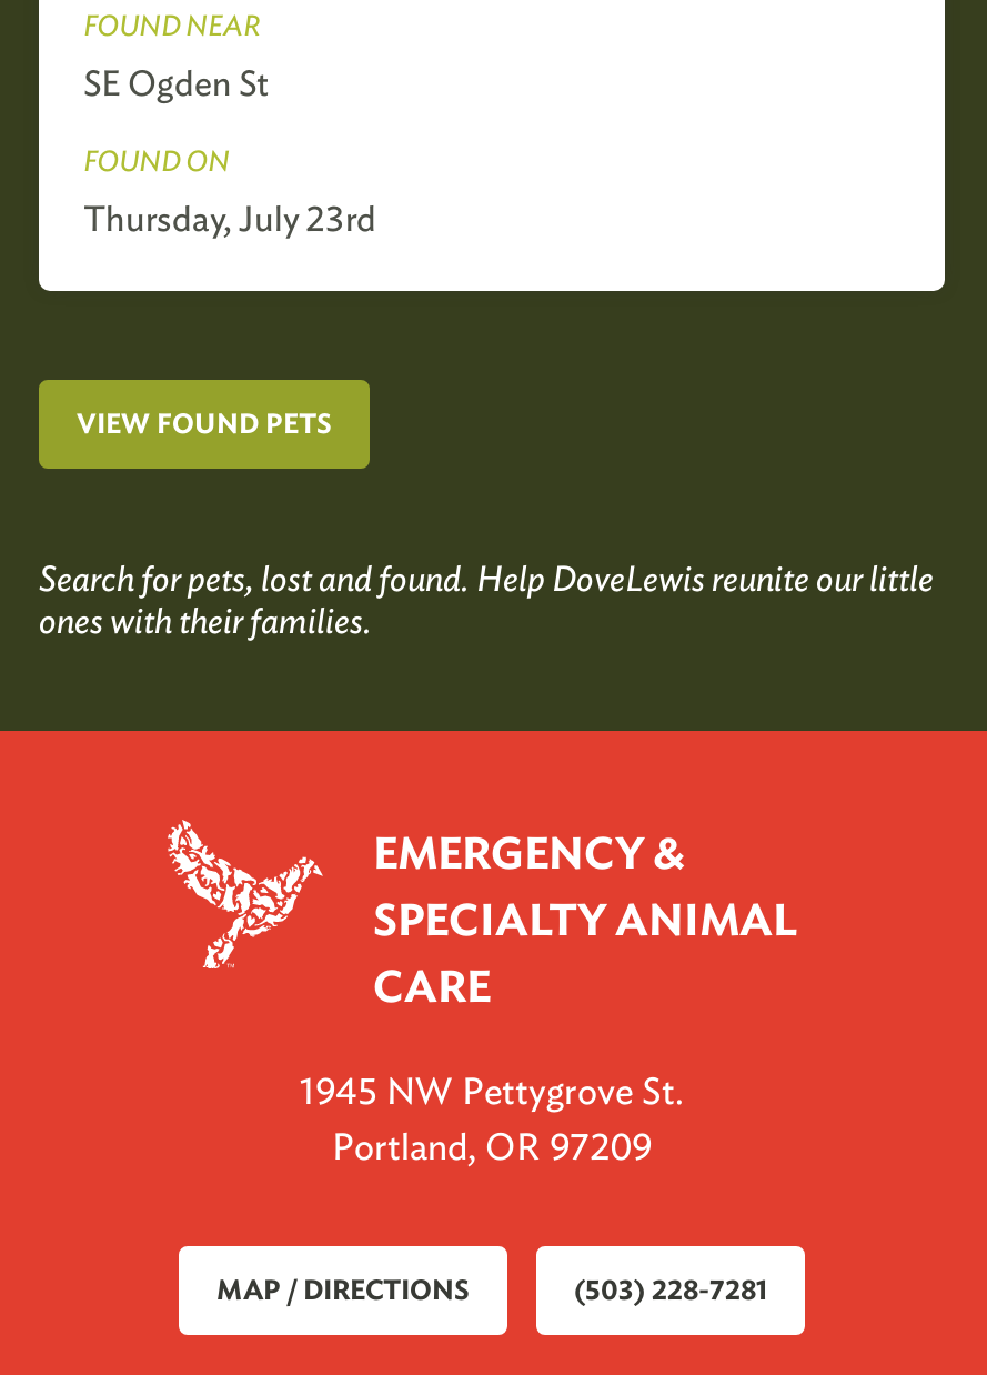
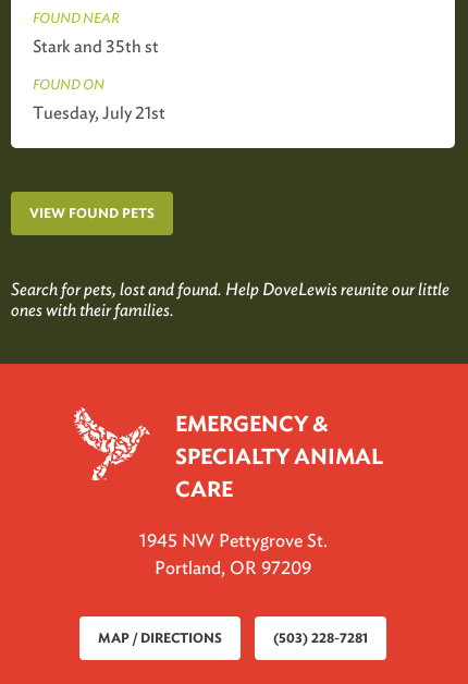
- SE Ogden St
+ Stark and 35th st

- Thursday, July 23rd
+ Tuesday, July 21st
